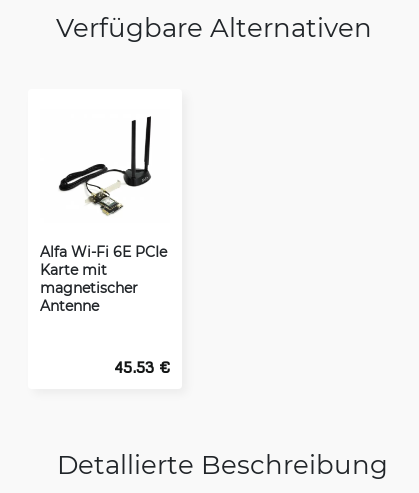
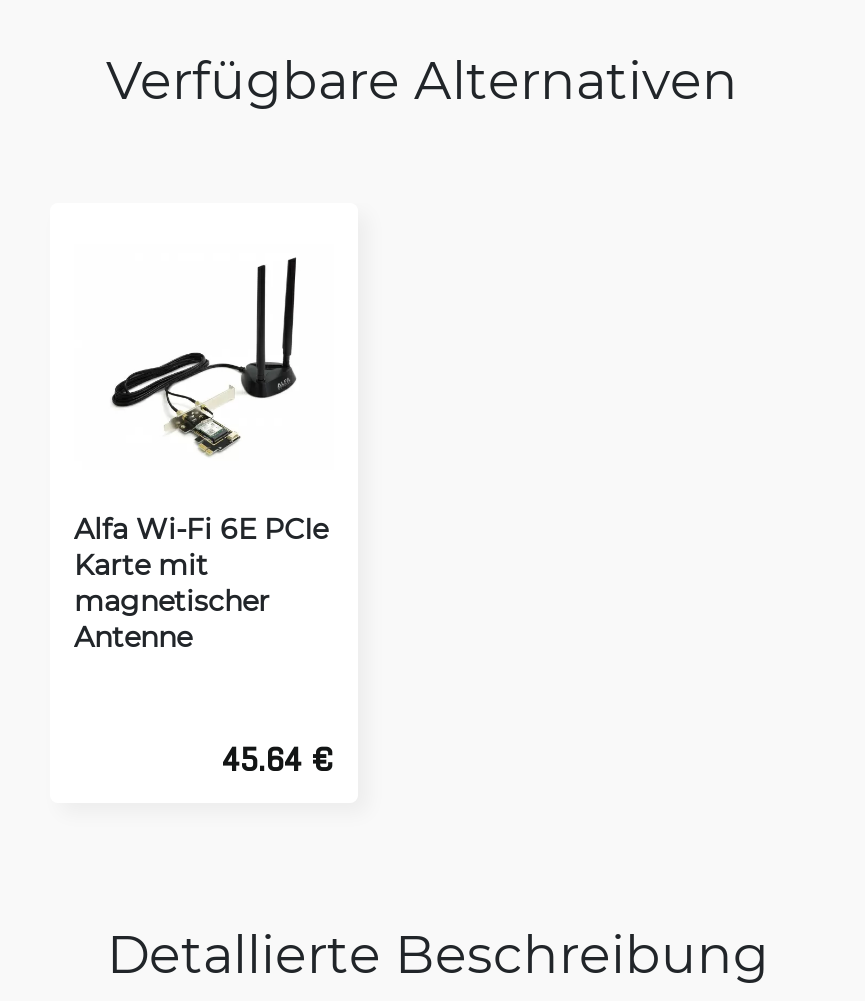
- 45.53 €
+ 45.64 €
